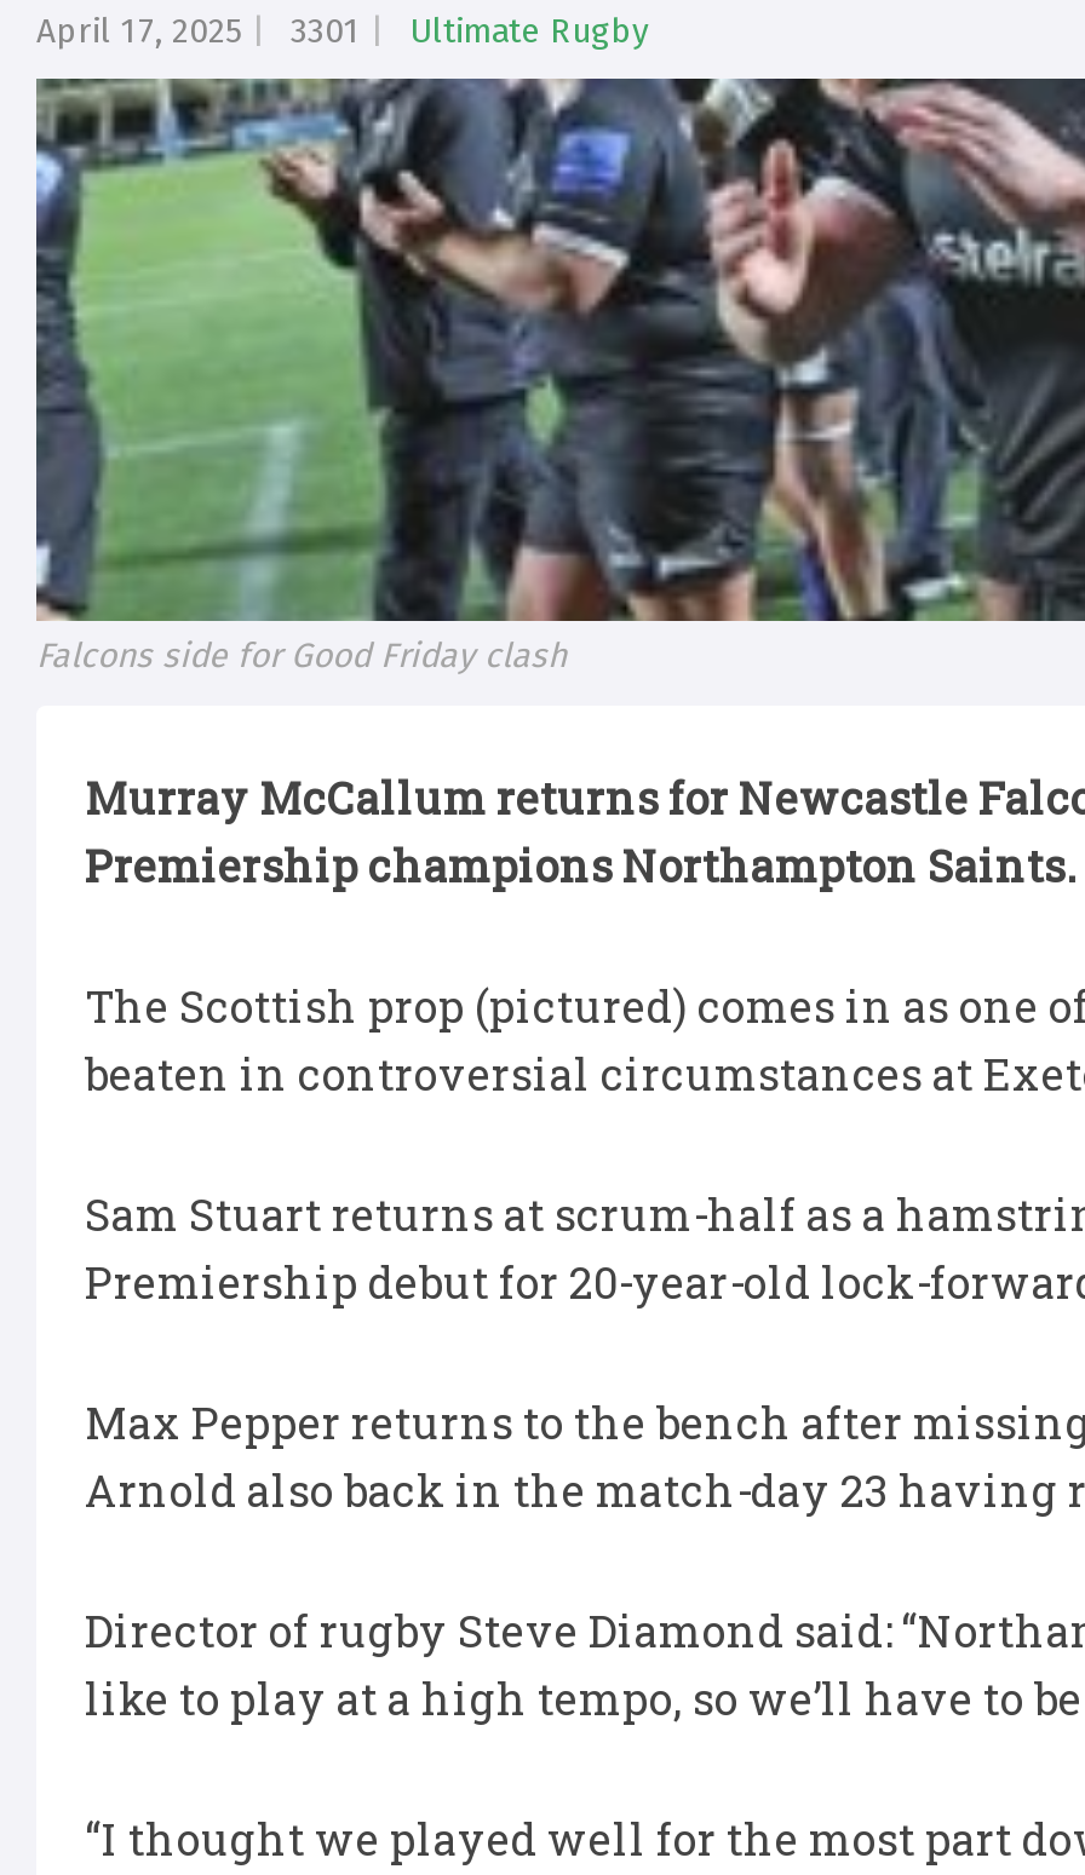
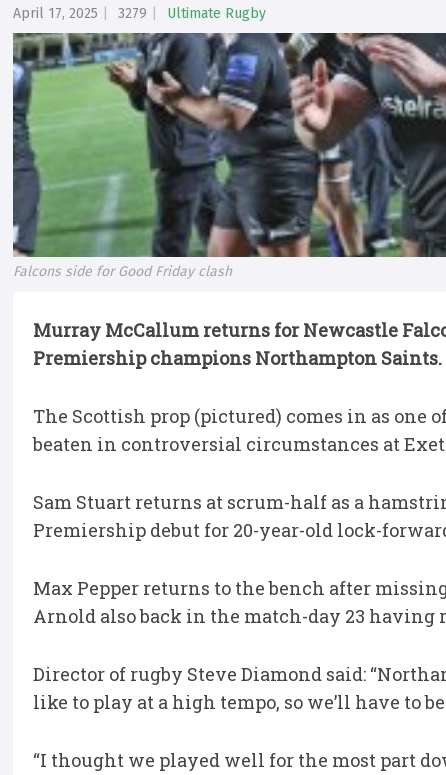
- April 17, 2025 3301 Ultimate Rugby
+ April 17, 2025 3279 Ultimate Rugby
